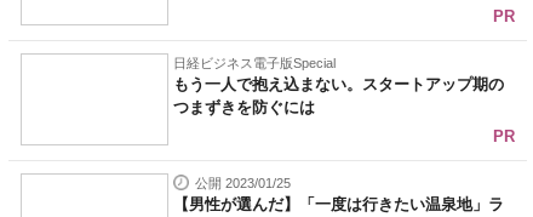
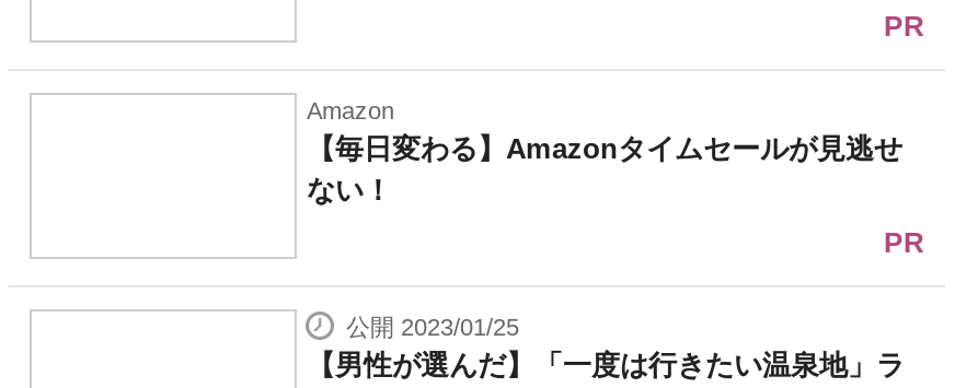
- 日経ビジネス電子版Special
- もう一人で抱え込まない。スタートアップ期の
- つまずきを防ぐには
+ Amazon
+ 【毎日変わる】Amazonタイムセールが見逃せ
+ ない！
